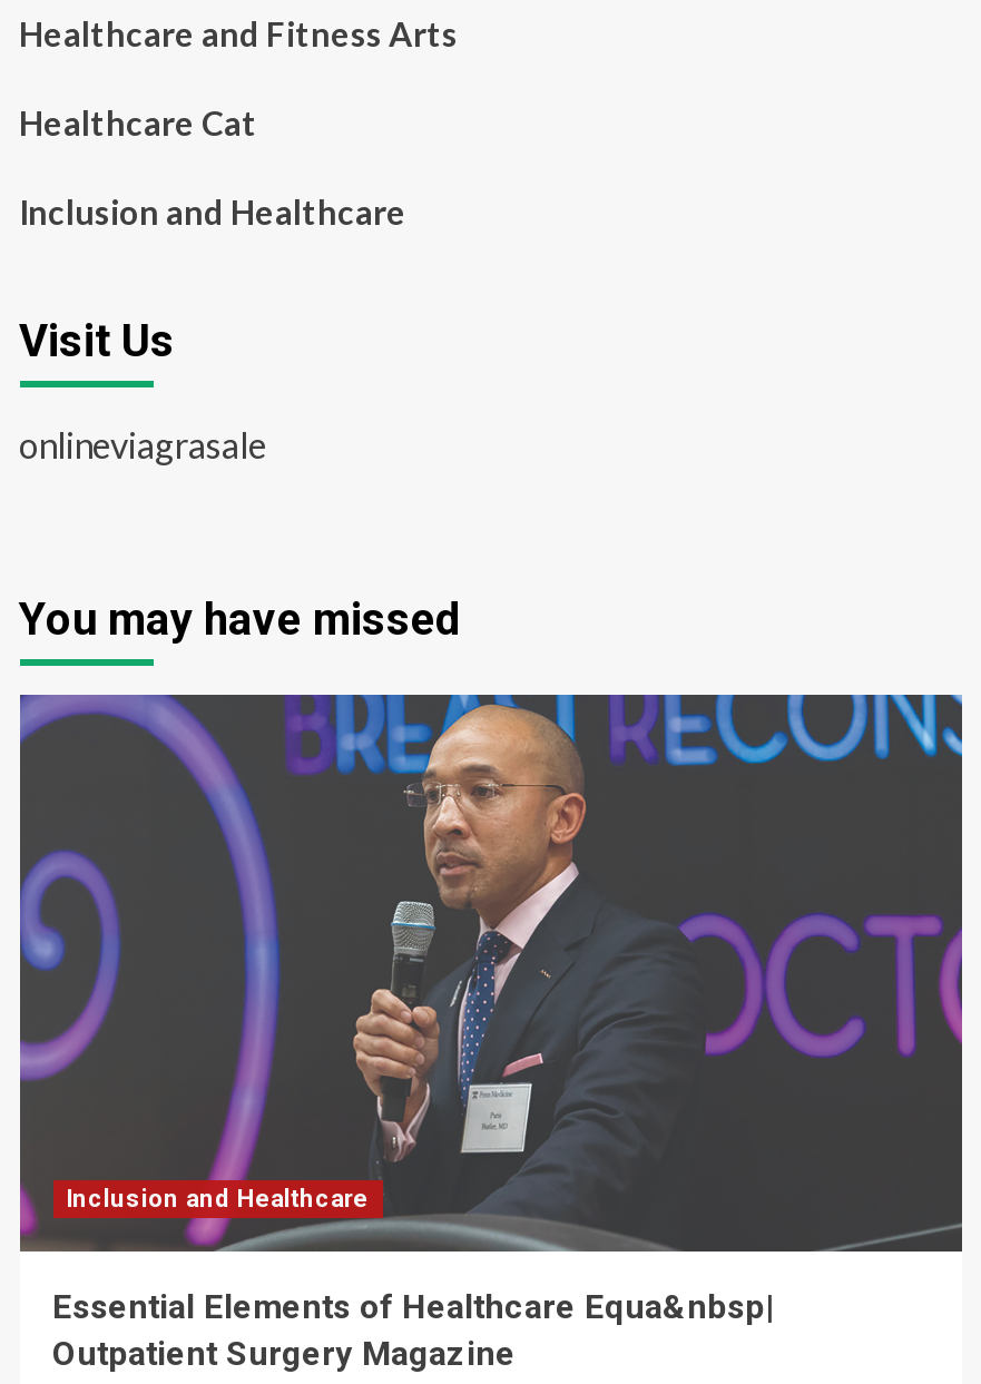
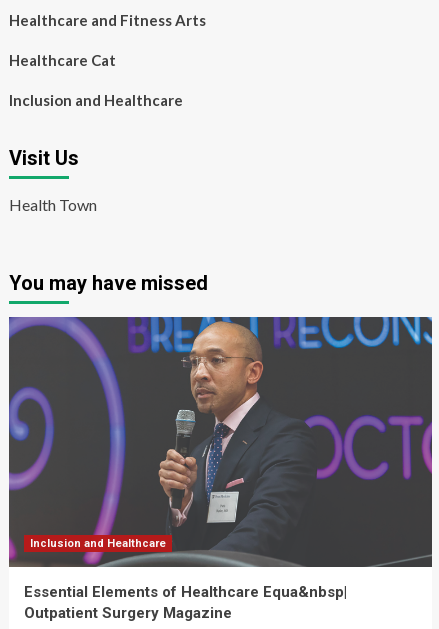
- onlineviagrasale
+ Health Town
